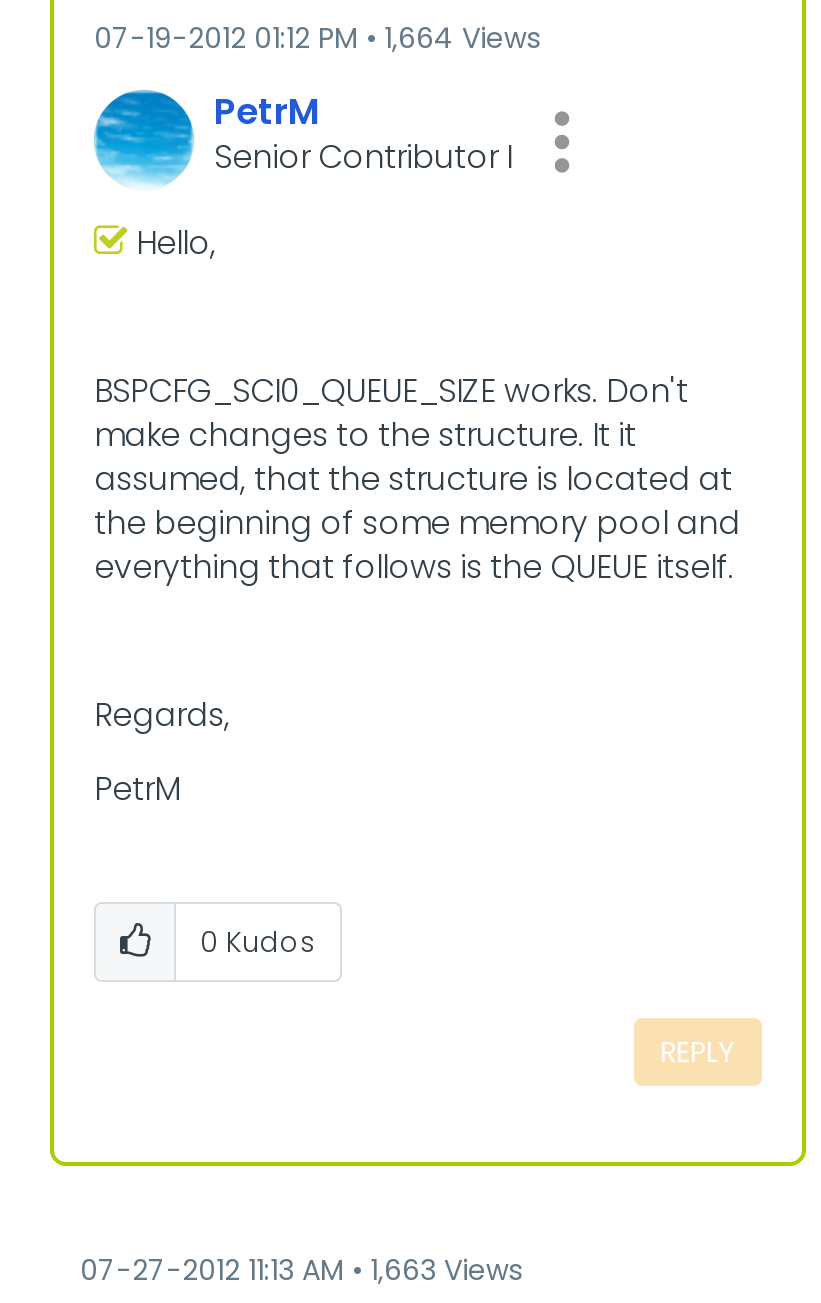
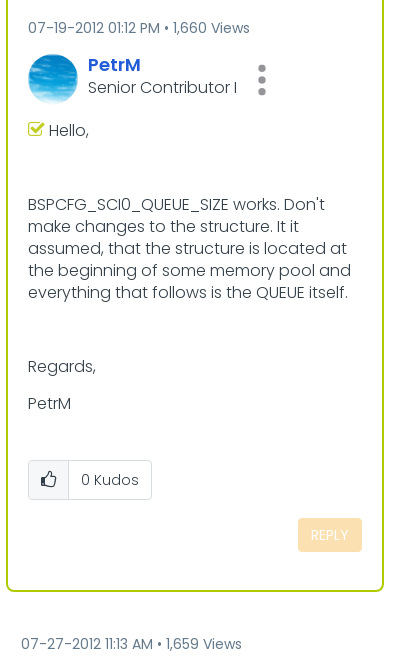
- 07-19-2012 01:12 PM 1,664 Views
+ 07-19-2012 01:12 PM 1,660 Views

- 07-27-2012 11:13 AM 1,663 Views
+ 07-27-2012 11:13 AM 1,659 Views
